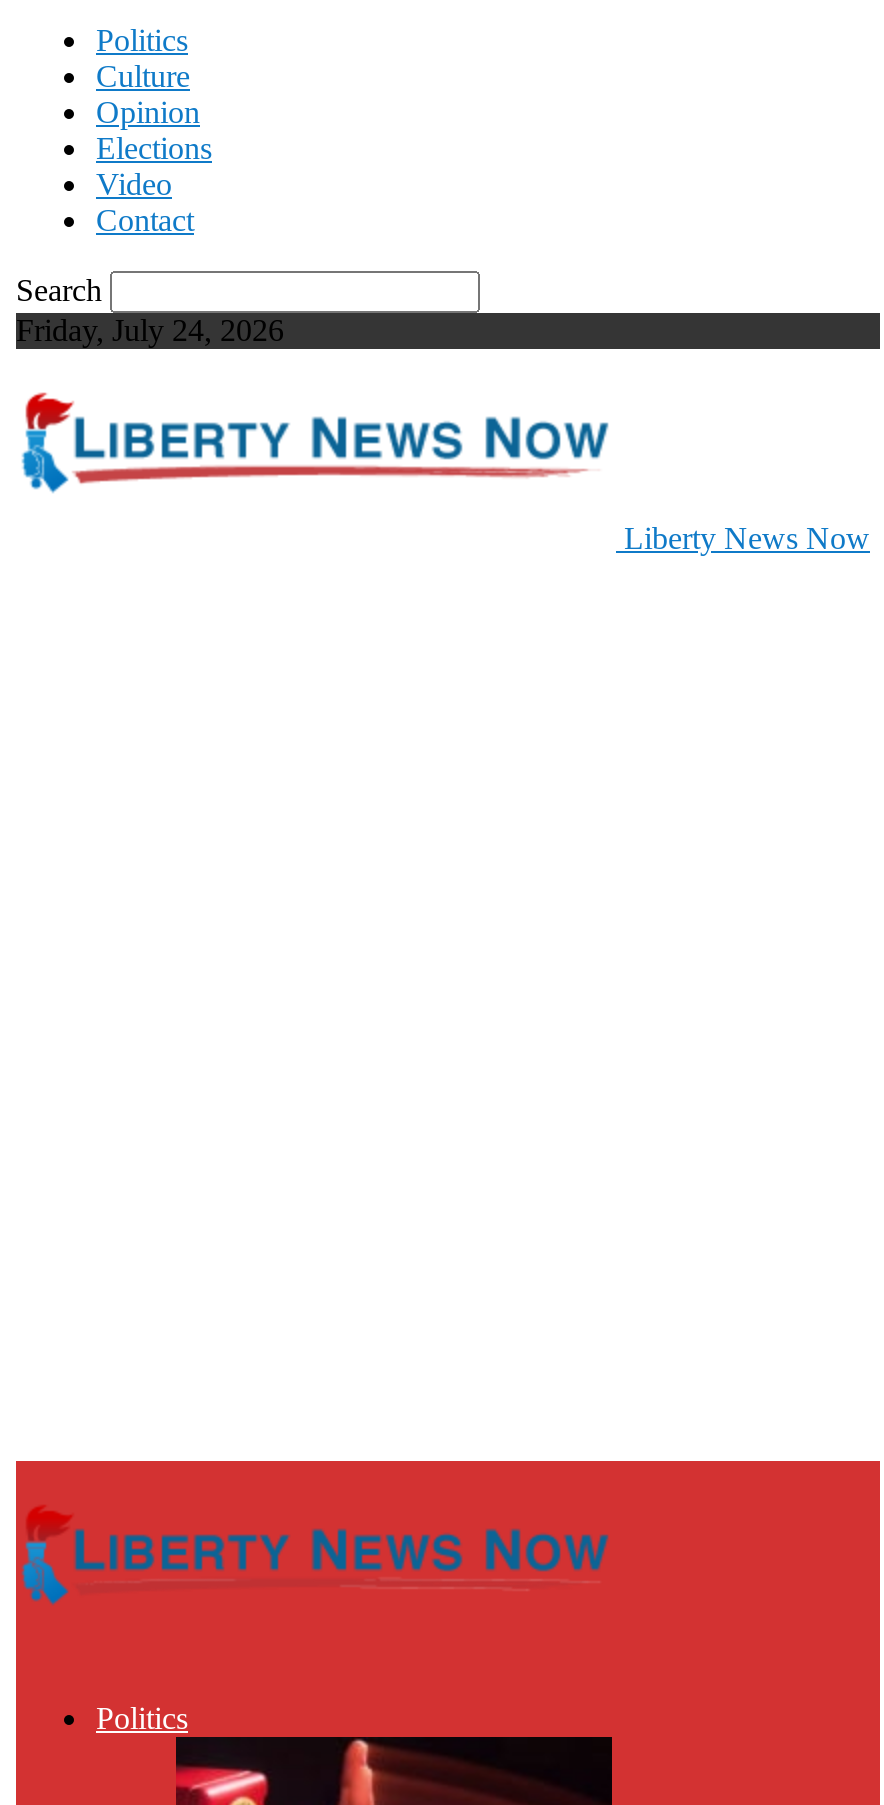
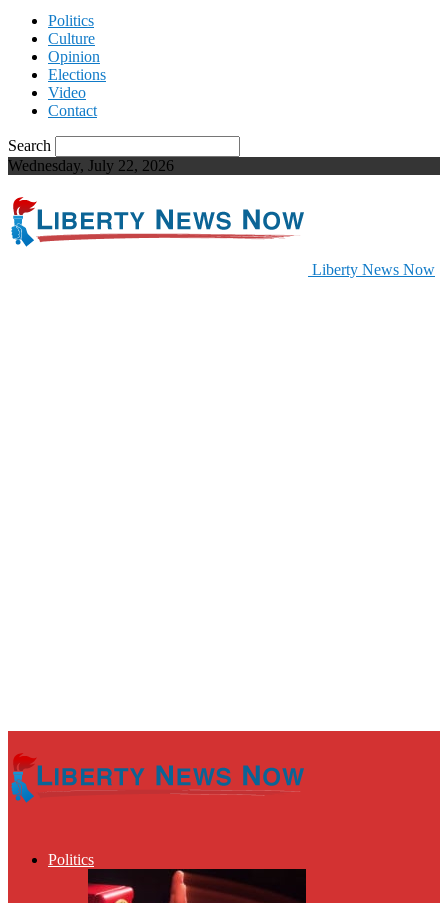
- Friday, July 24, 2026
+ Wednesday, July 22, 2026
